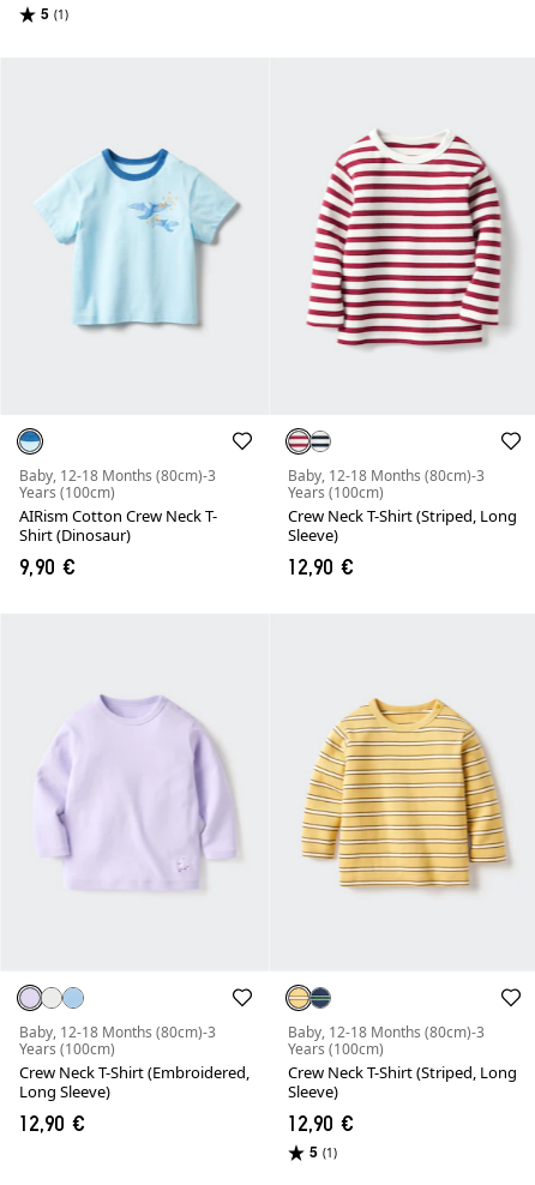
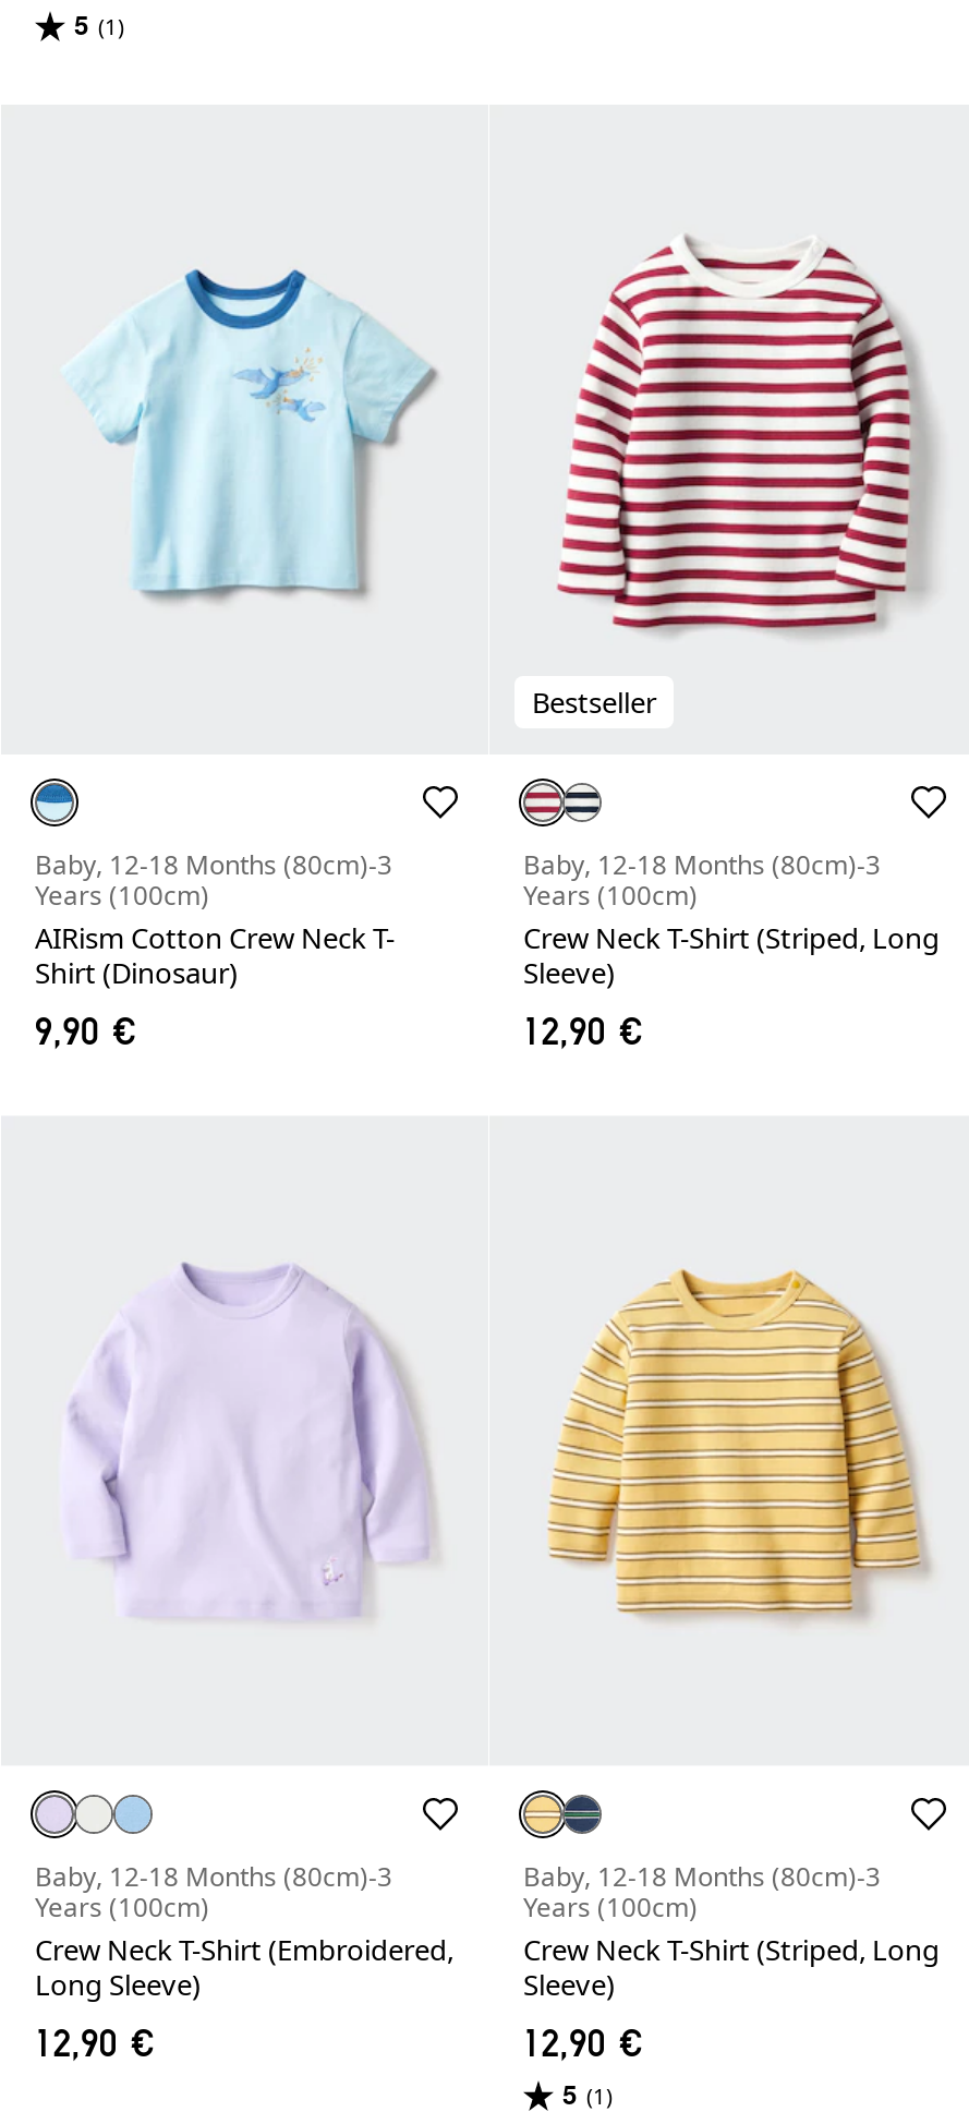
+ Bestseller
